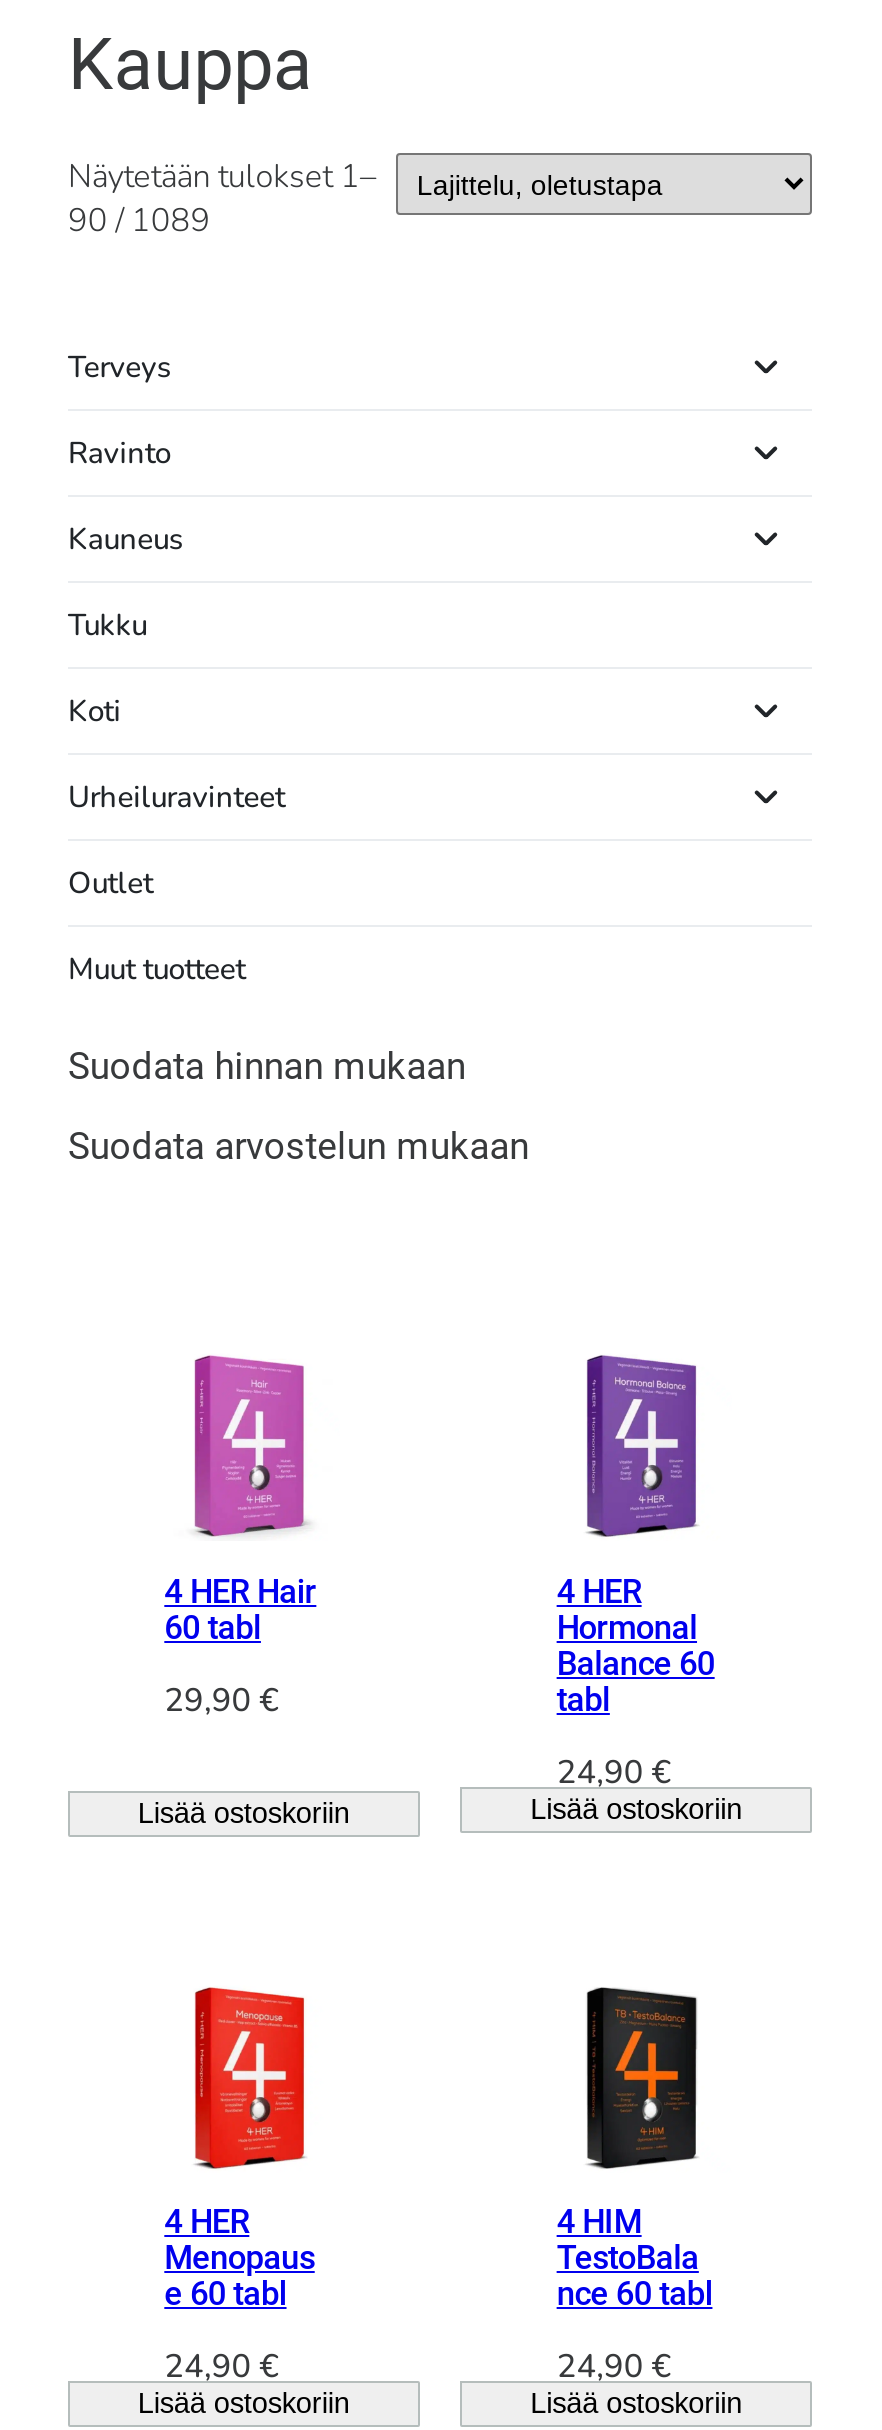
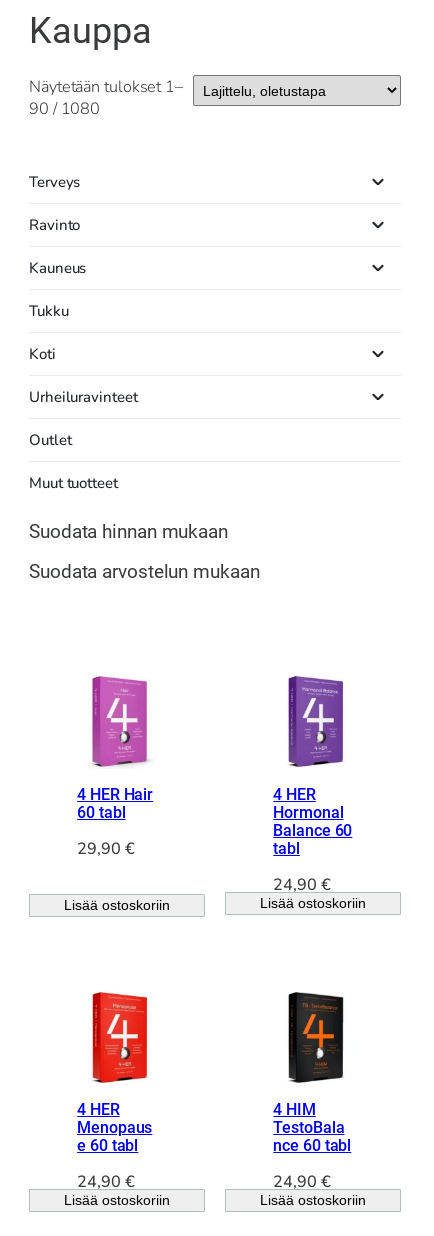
- 90 / 1089
+ 90 / 1080
